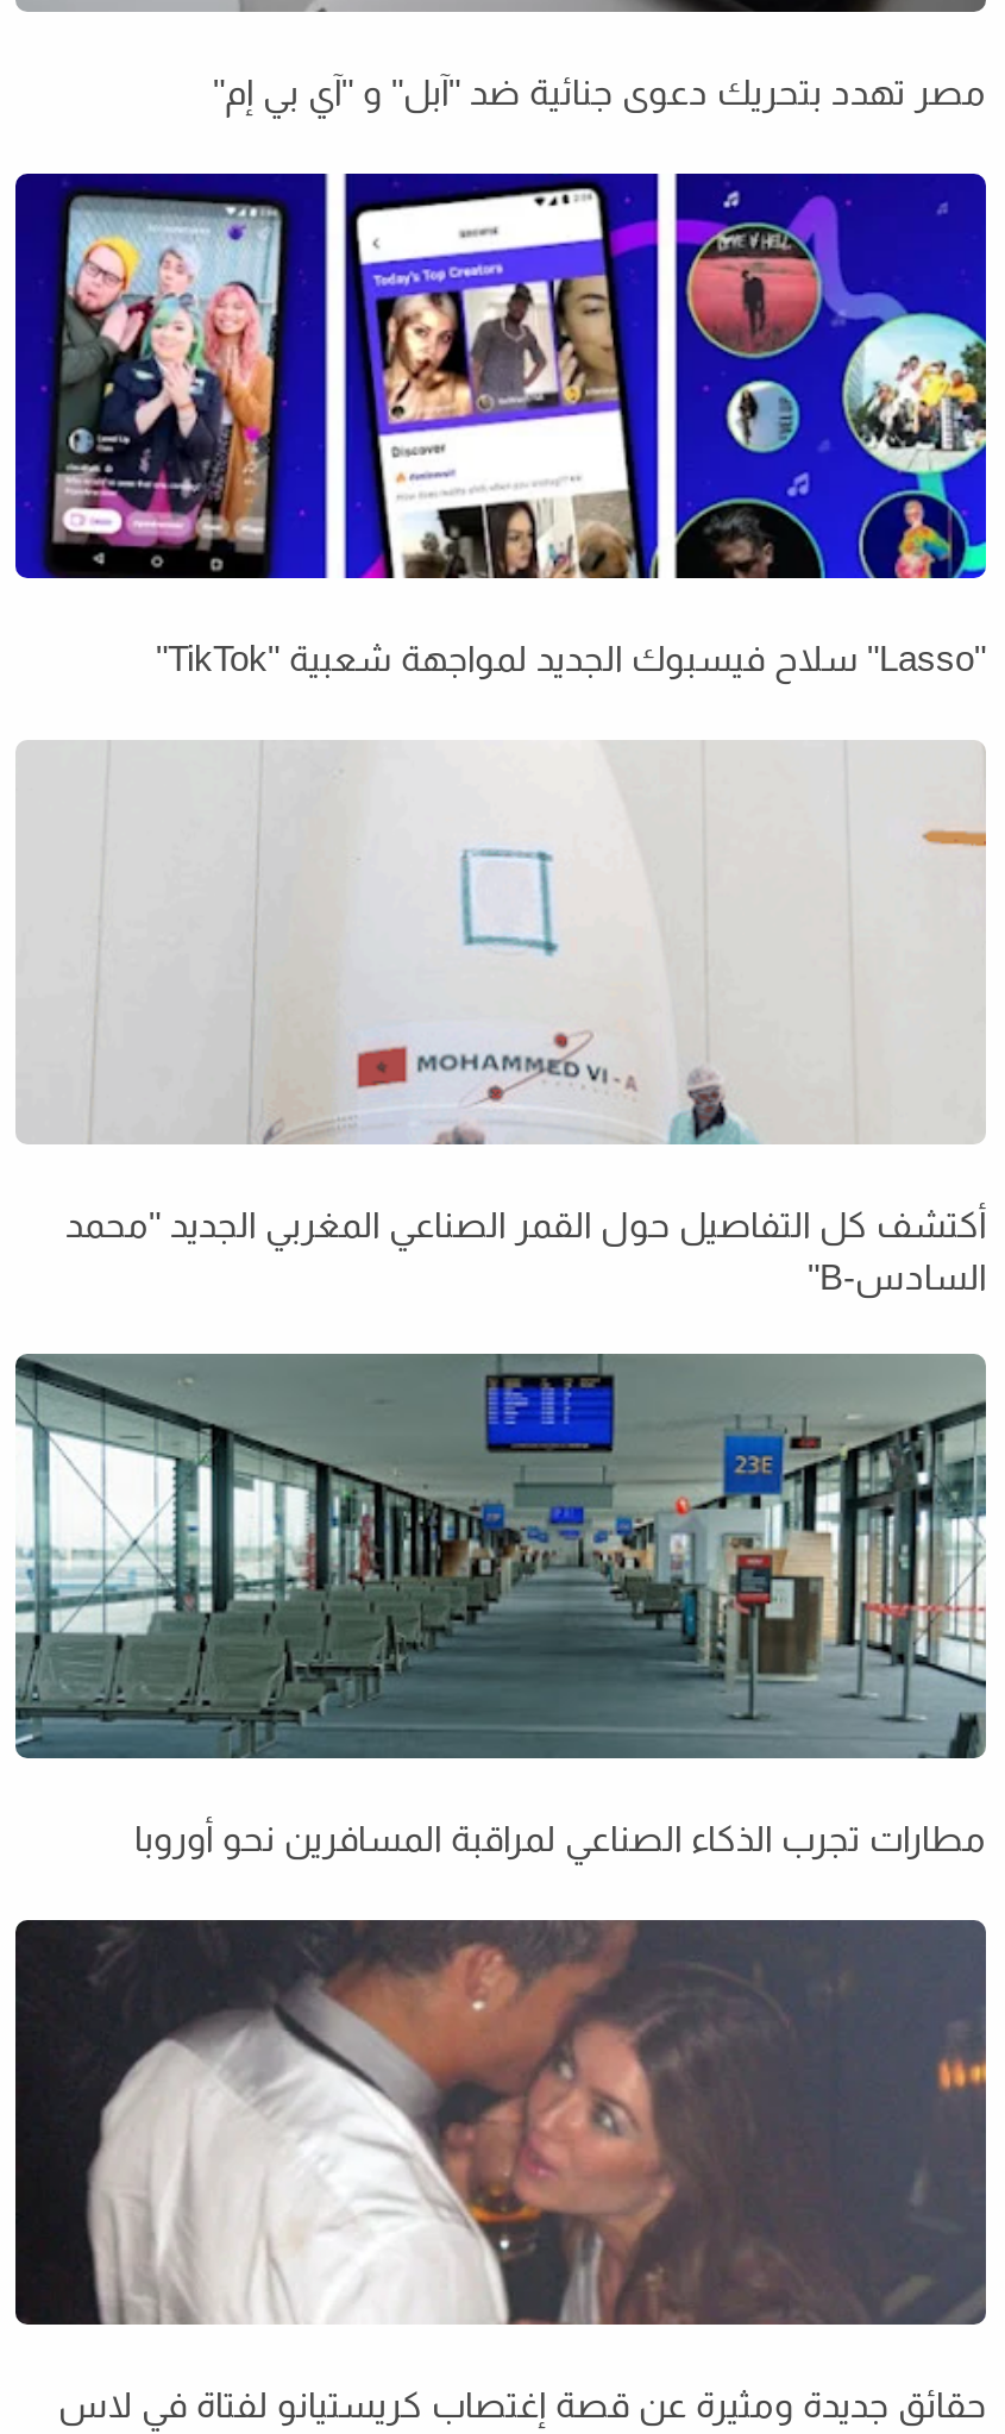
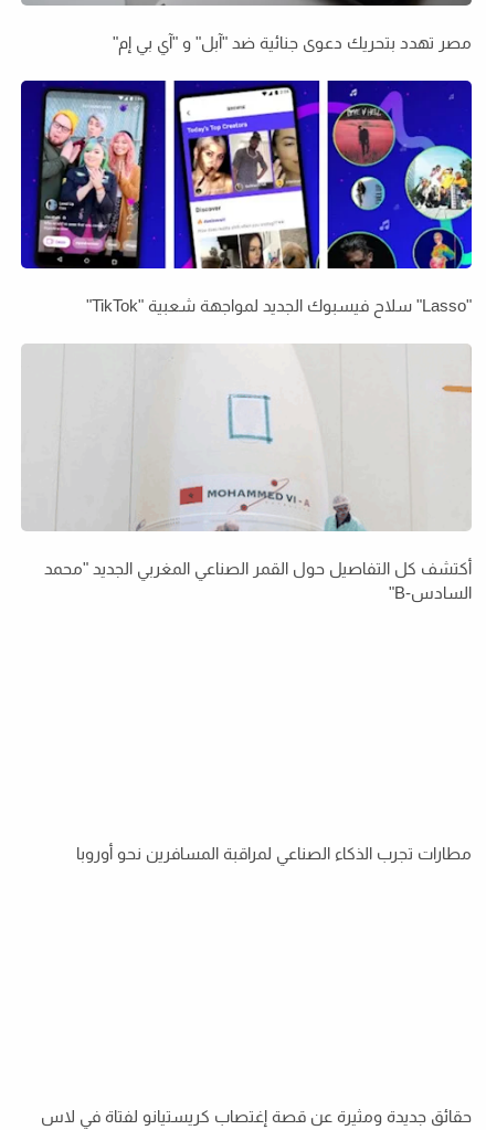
- [image]

- [image]
